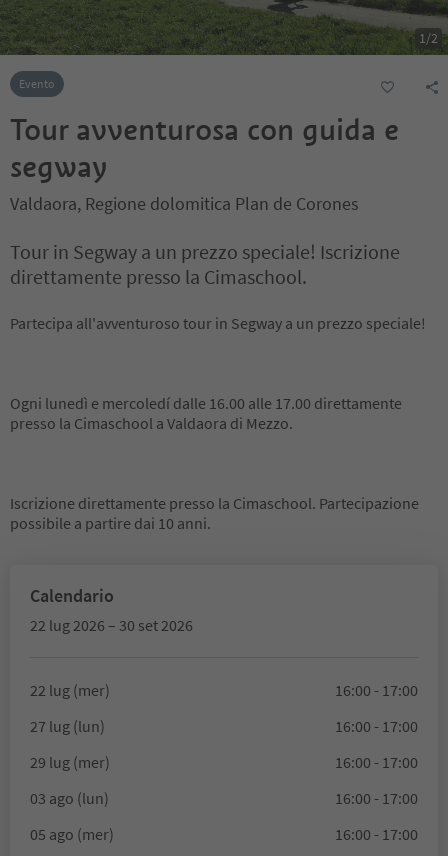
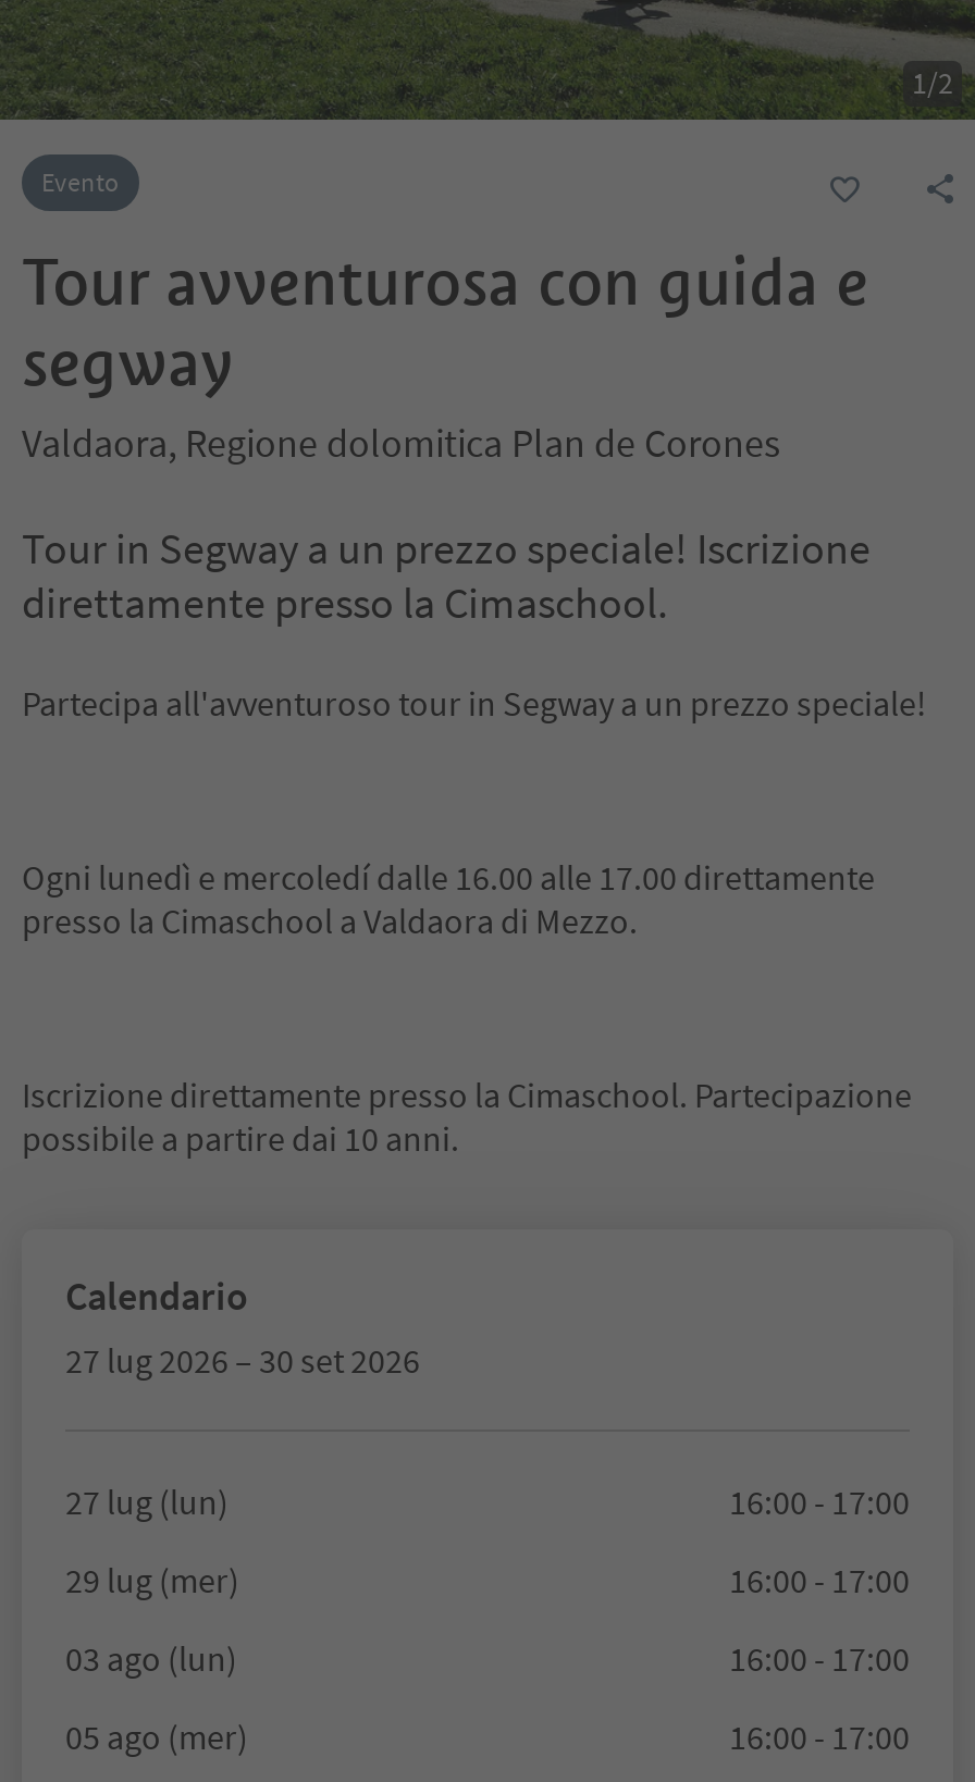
- 22 lug 2026 – 30 set 2026
- 22 lug (mer)
- 16:00 - 17:00
+ 27 lug 2026 – 30 set 2026
